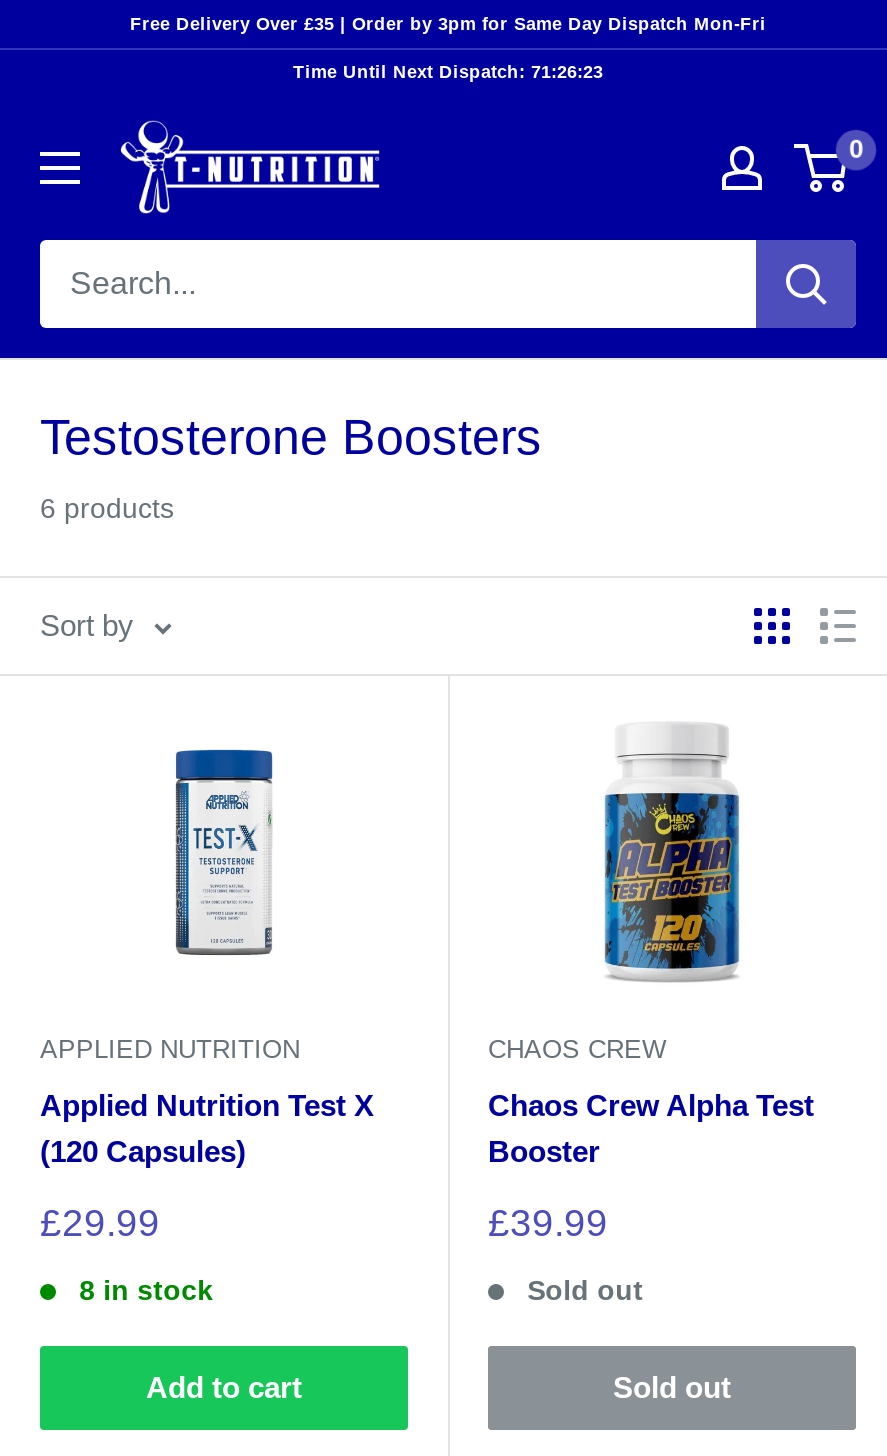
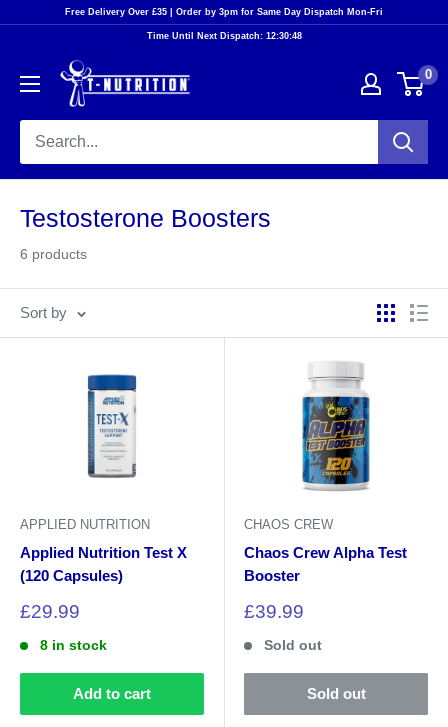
- Time Until Next Dispatch: 71:26:23
+ Time Until Next Dispatch: 12:30:48
